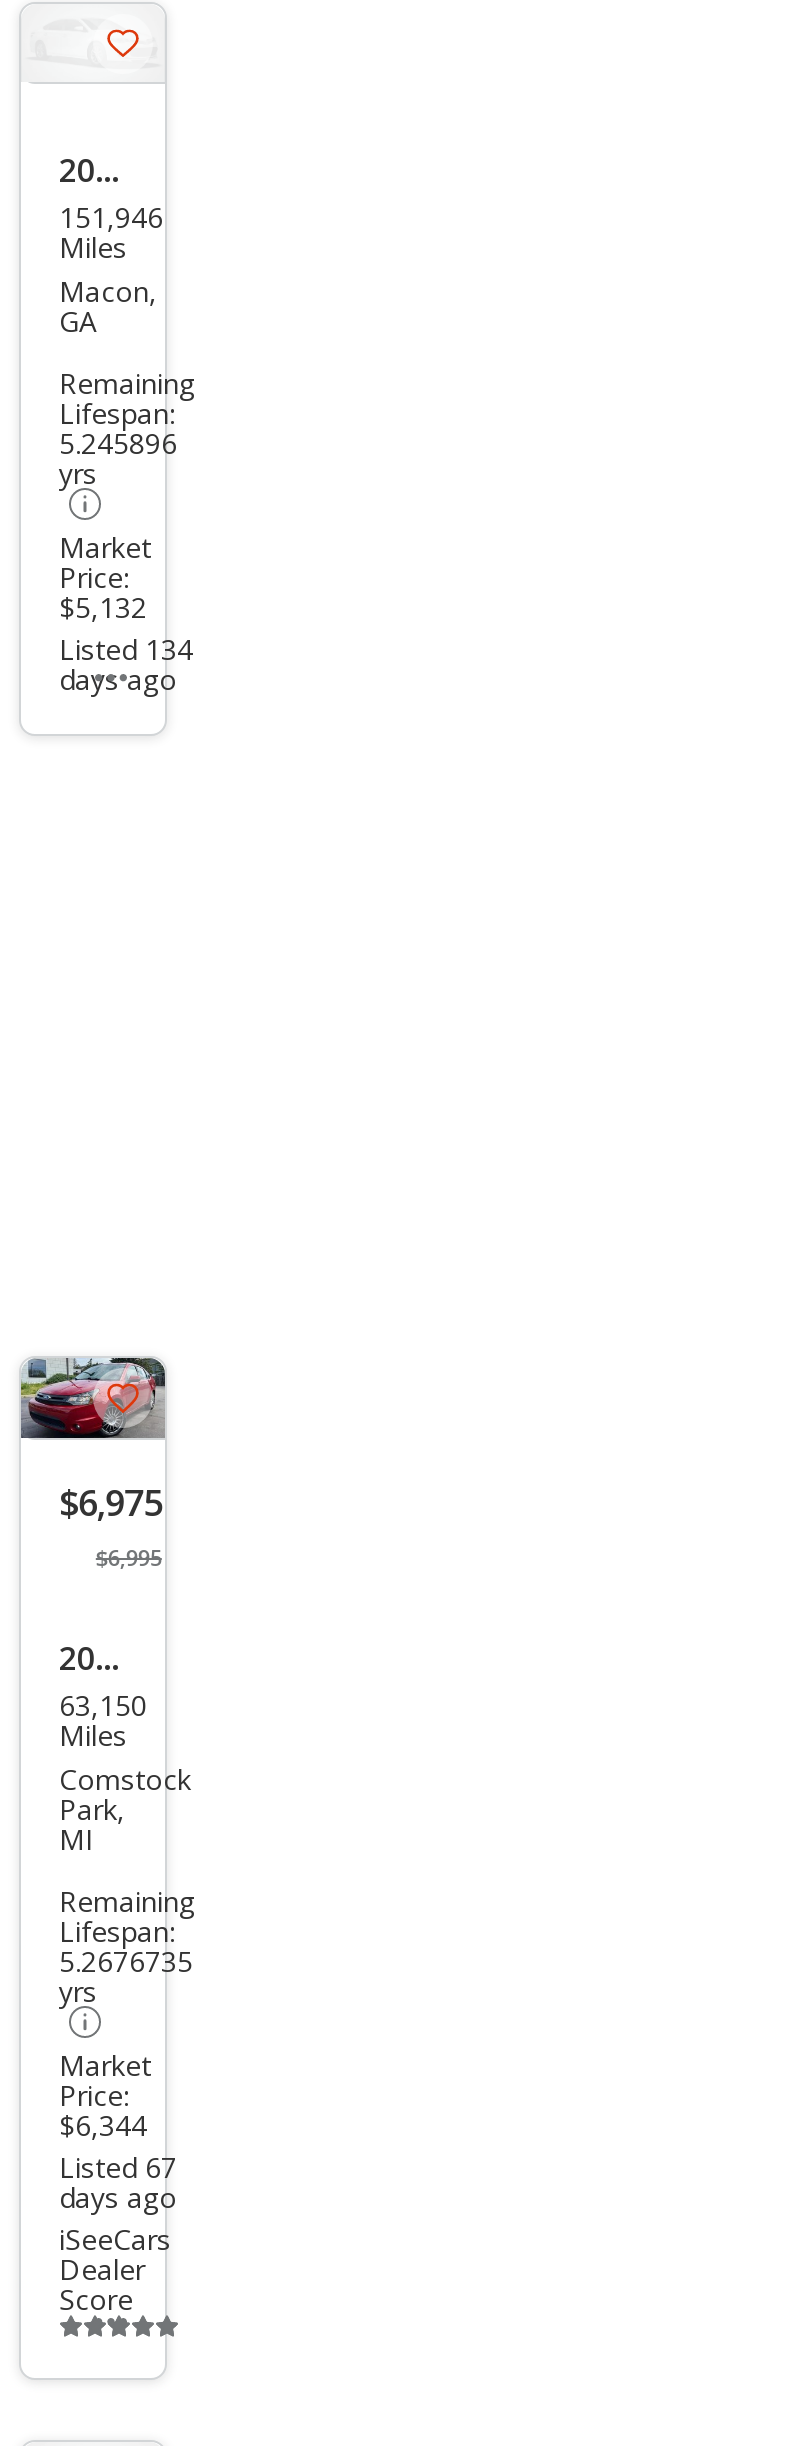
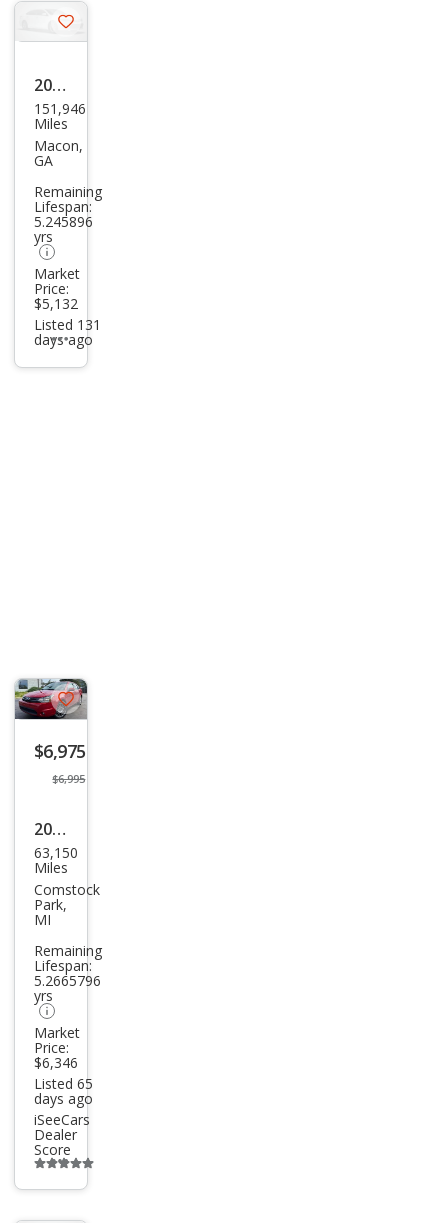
- Listed 134
+ Listed 131

- 5.2676735
+ 5.2665796

- $6,344
+ $6,346

- Listed 67
+ Listed 65
